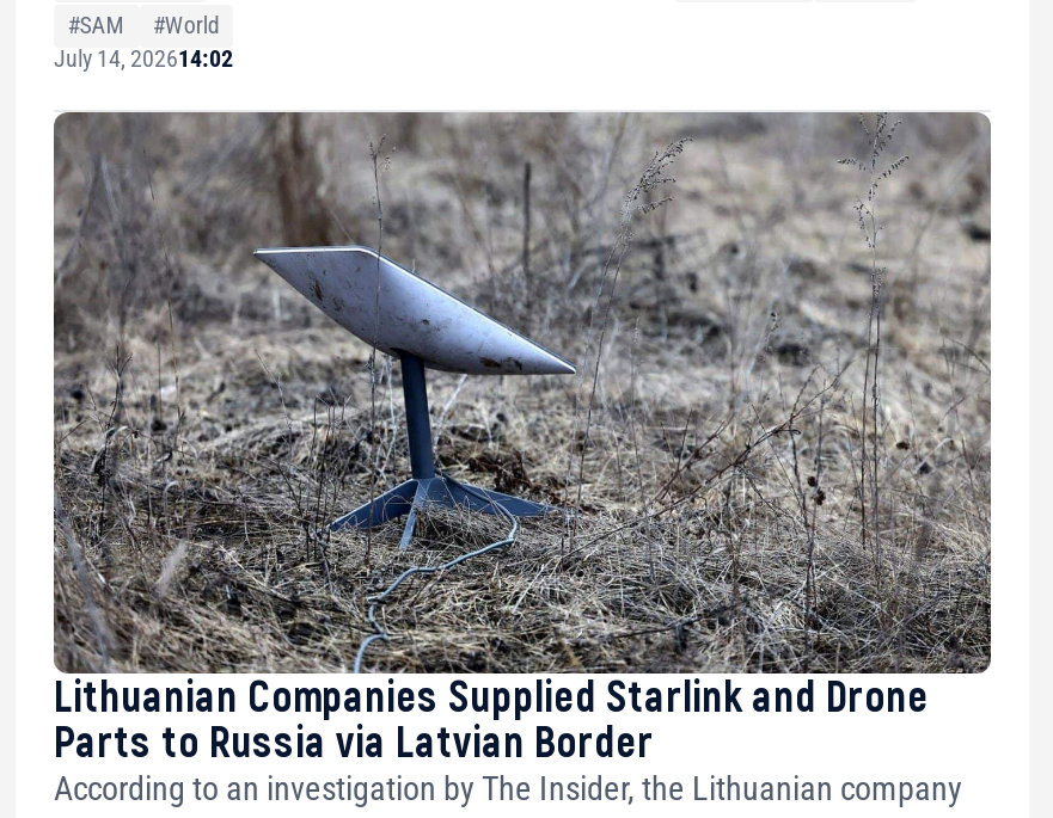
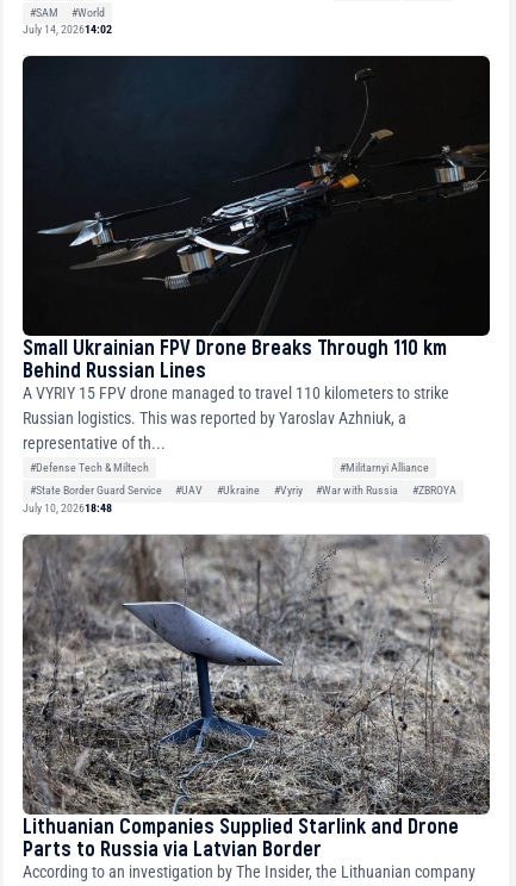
+ [image]
+ Small Ukrainian FPV Drone Breaks Through 110 km
+ Behind Russian Lines
+ A VYRIY 15 FPV drone managed to travel 110 kilometers to strike
+ Russian logistics. This was reported by Yaroslav Azhniuk, a
+ representative of th...
+ #Defense Tech & Miltech
+ #Militarnyi Alliance
+ #State Border Guard Service
+ #UAV
+ #Ukraine
+ #Vyriy
+ #War with Russia
+ #ZBROYA
+ July 10, 2026 18:48
